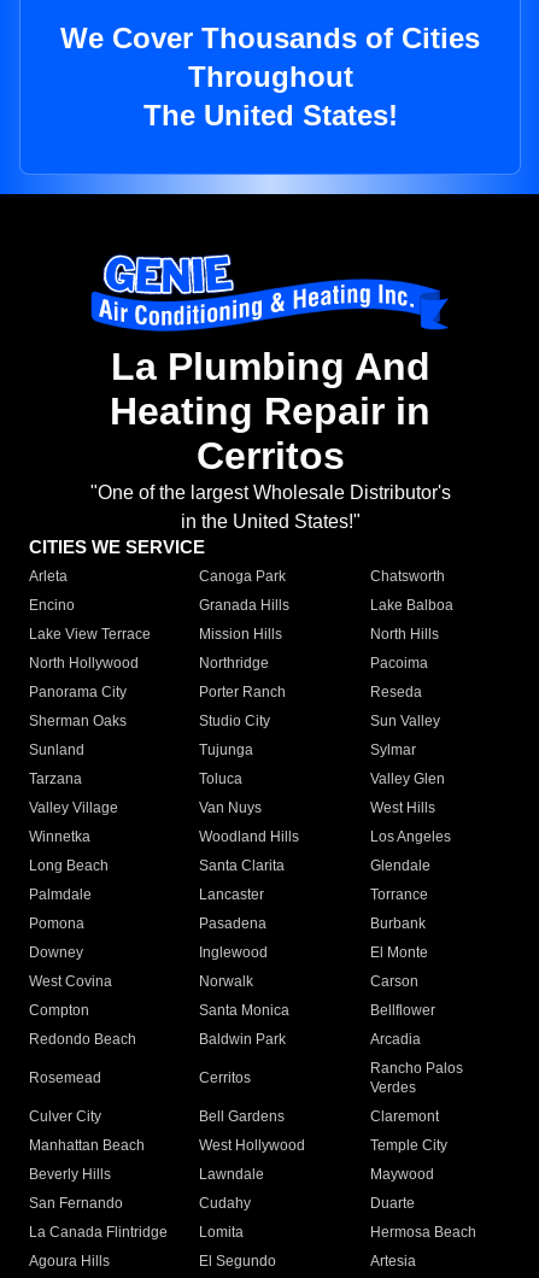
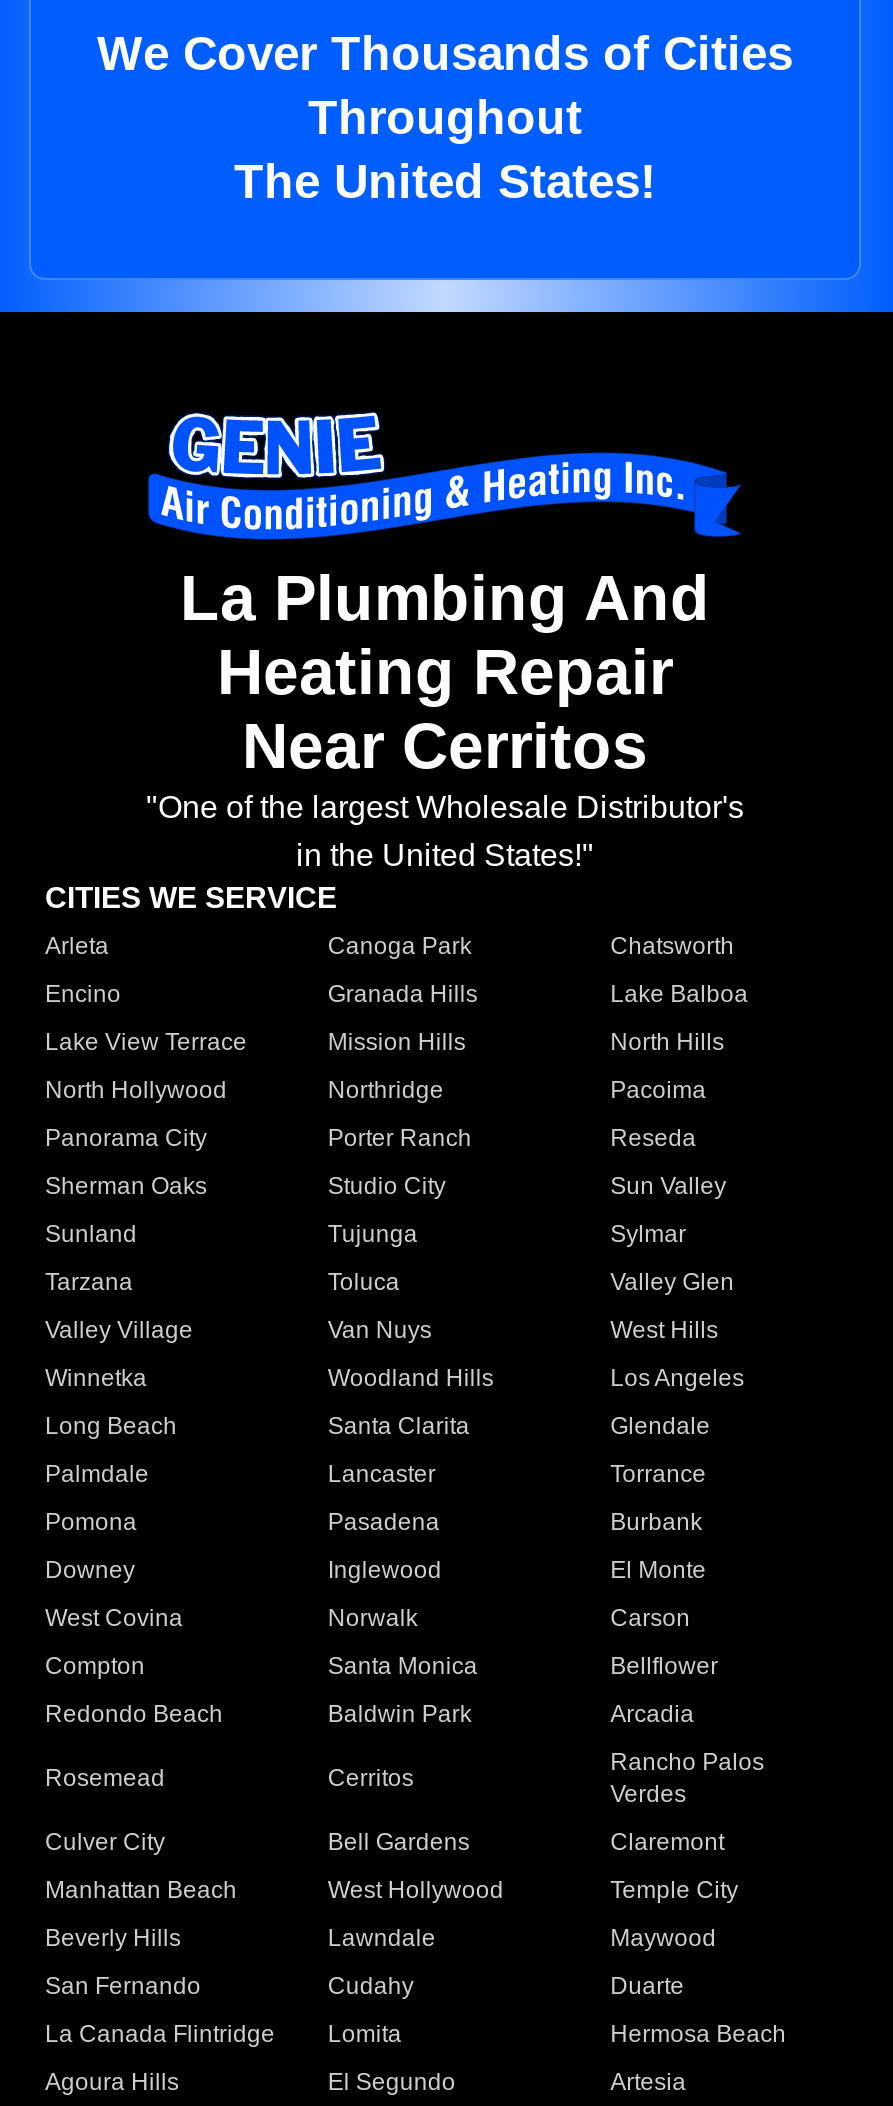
- Heating Repair in
- Cerritos
+ Heating Repair
+ Near Cerritos
